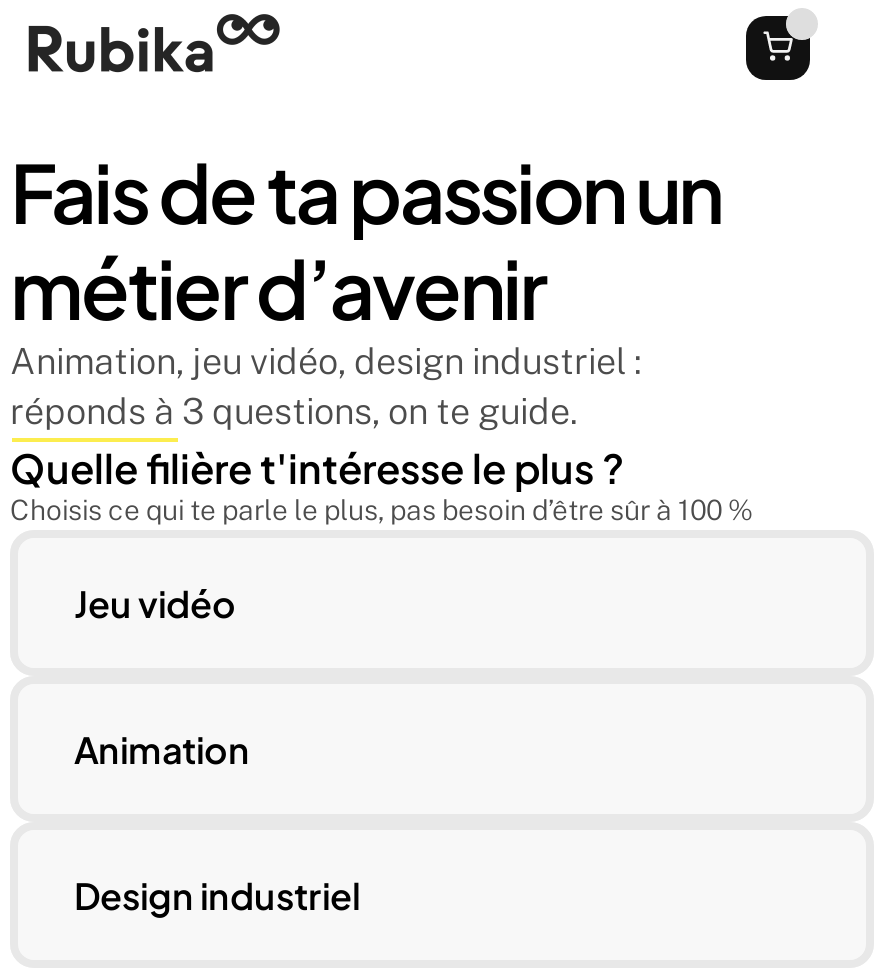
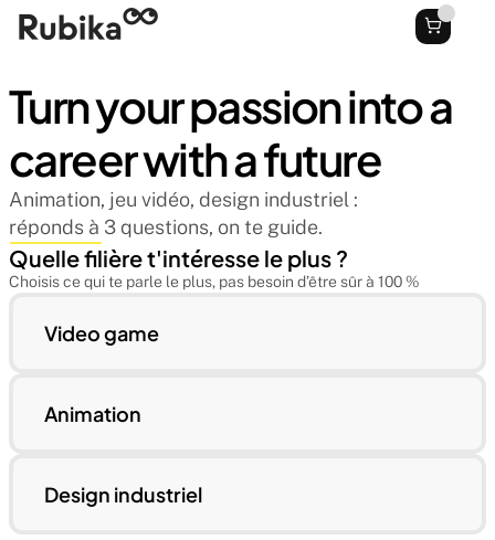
- Fais de ta passion un
- métier d’avenir
+ Turn your passion into a
+ career with a future

- Jeu vidéo
+ Video game
